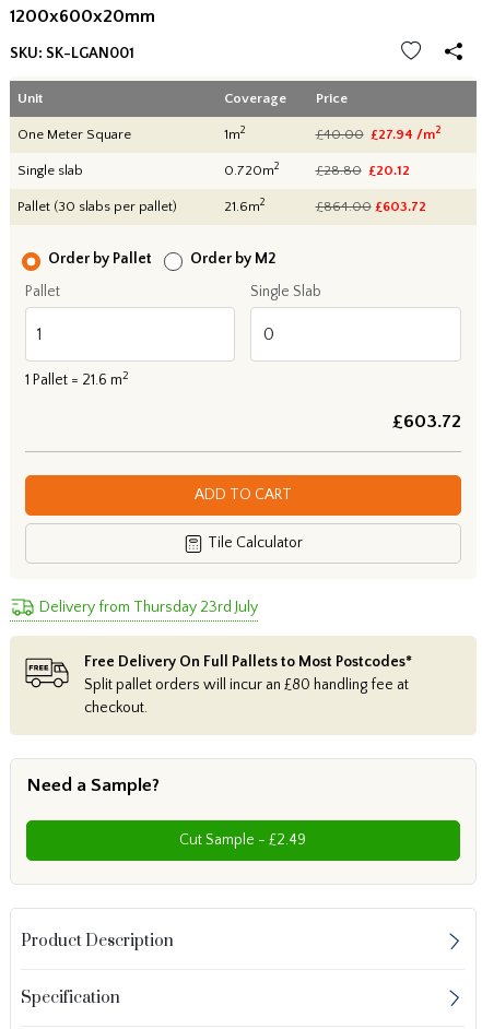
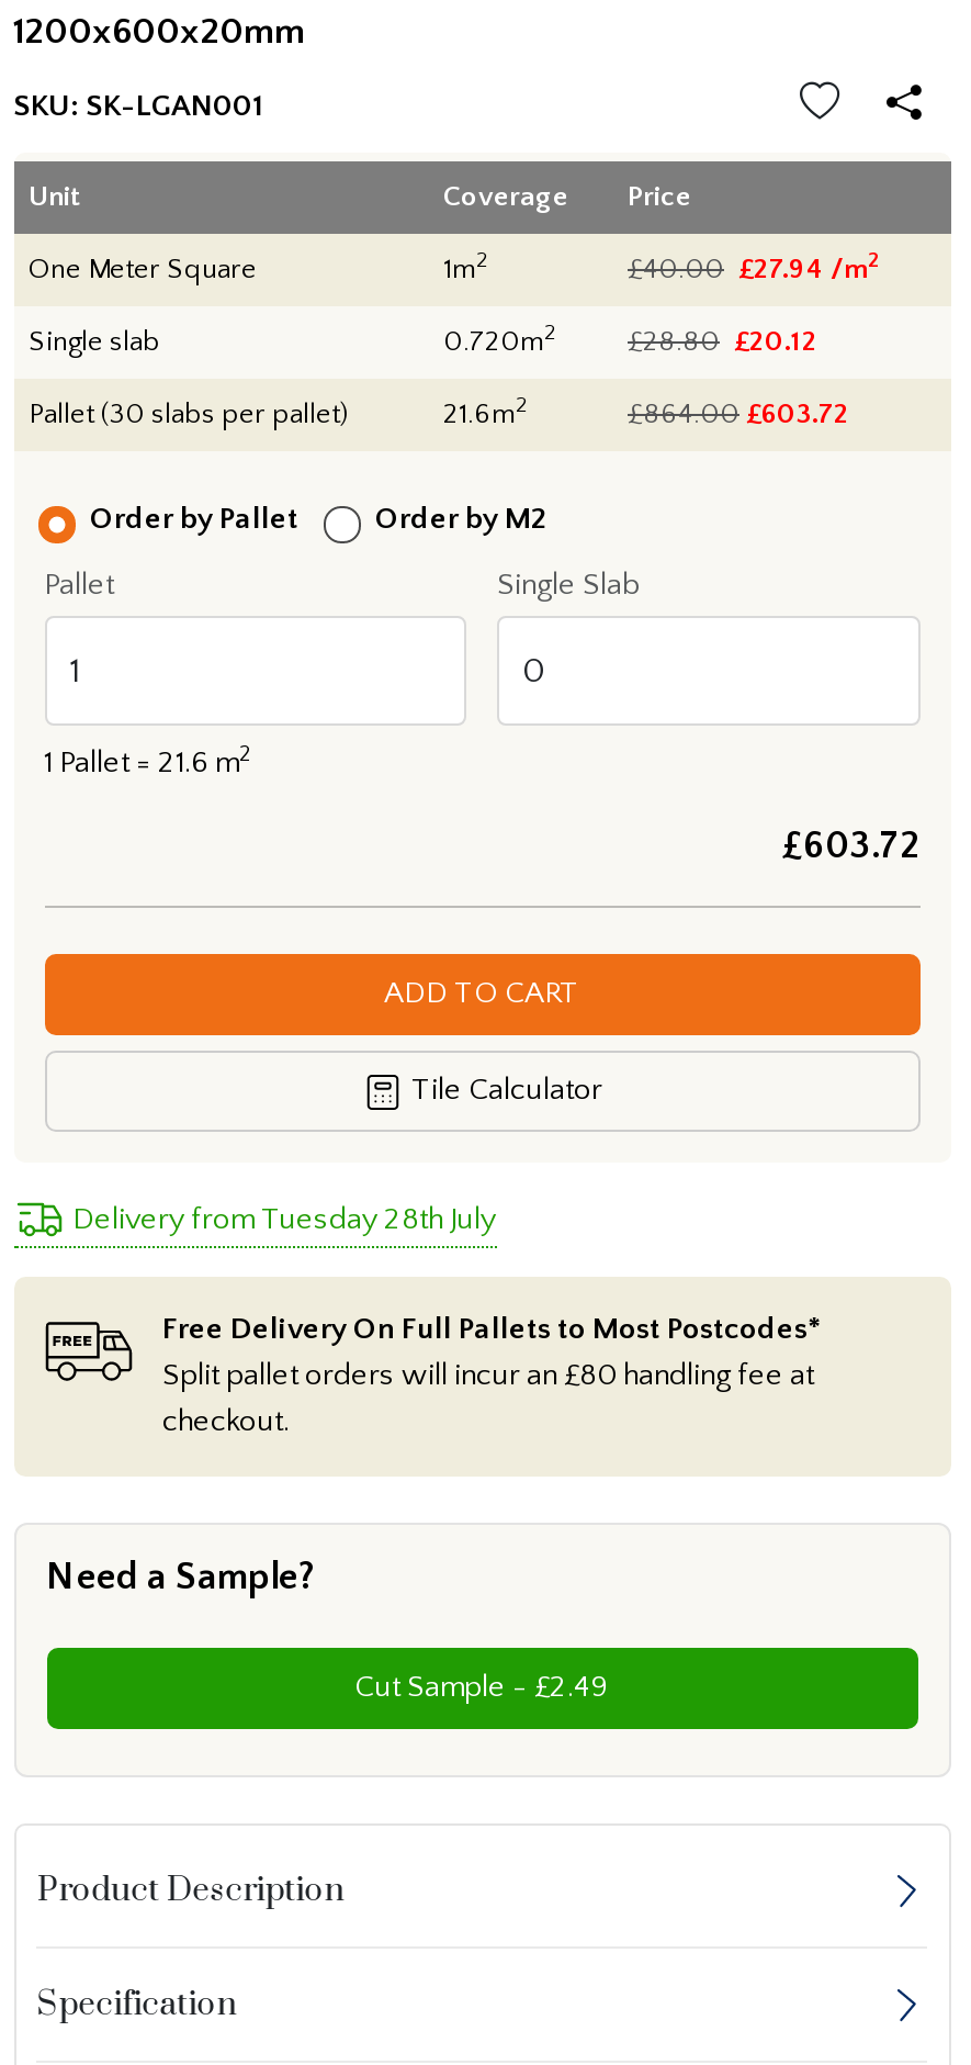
- Delivery from Thursday 23rd July
+ Delivery from Tuesday 28th July
